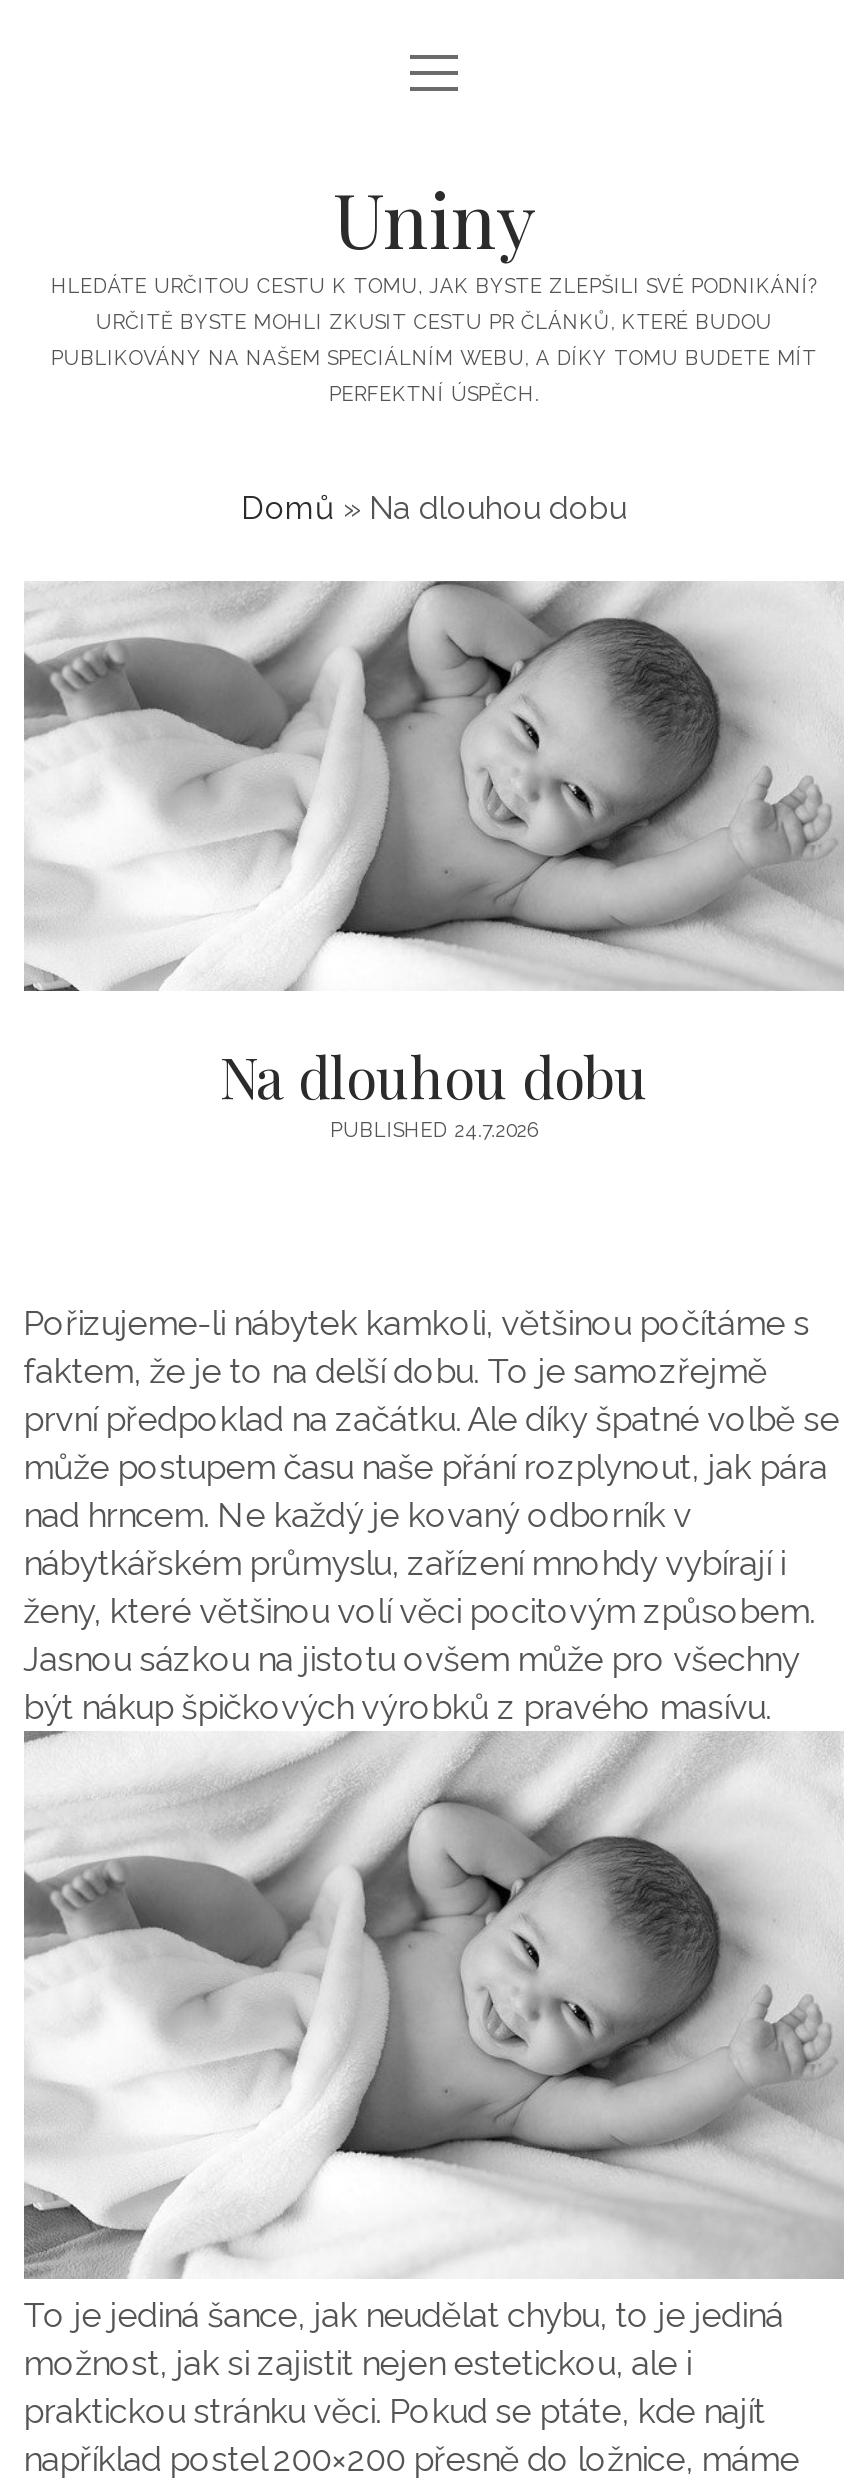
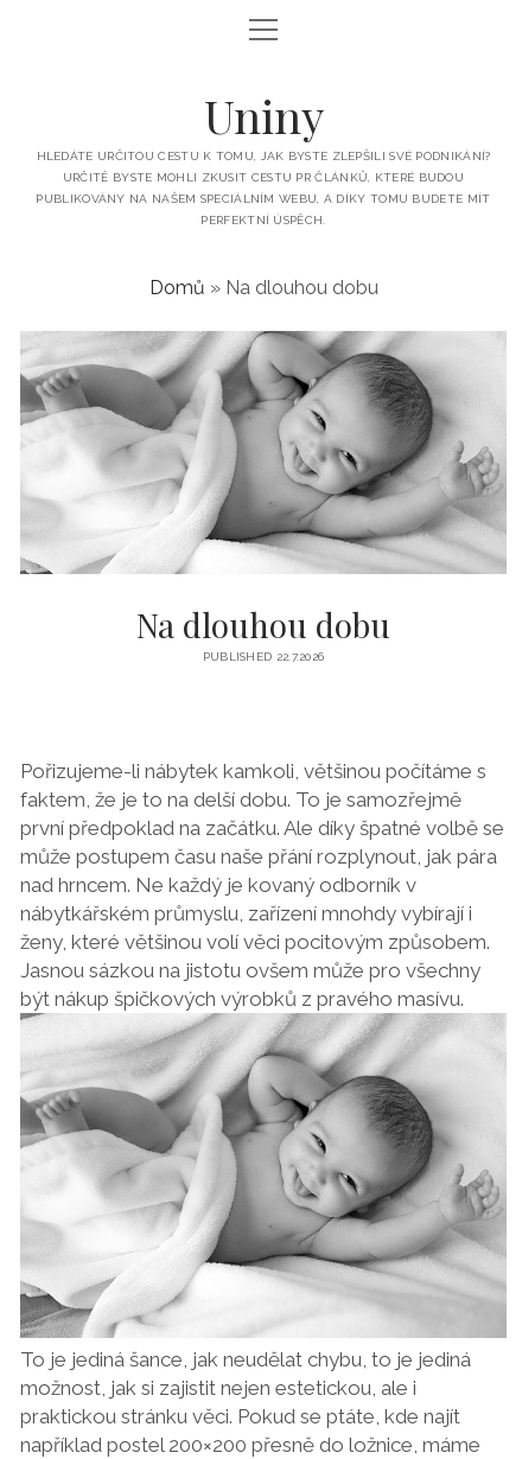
- PUBLISHED 24.7.2026
+ PUBLISHED 22.7.2026
